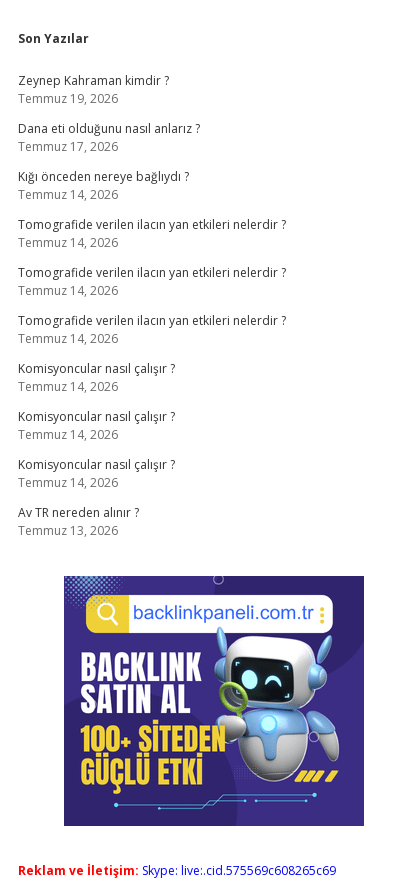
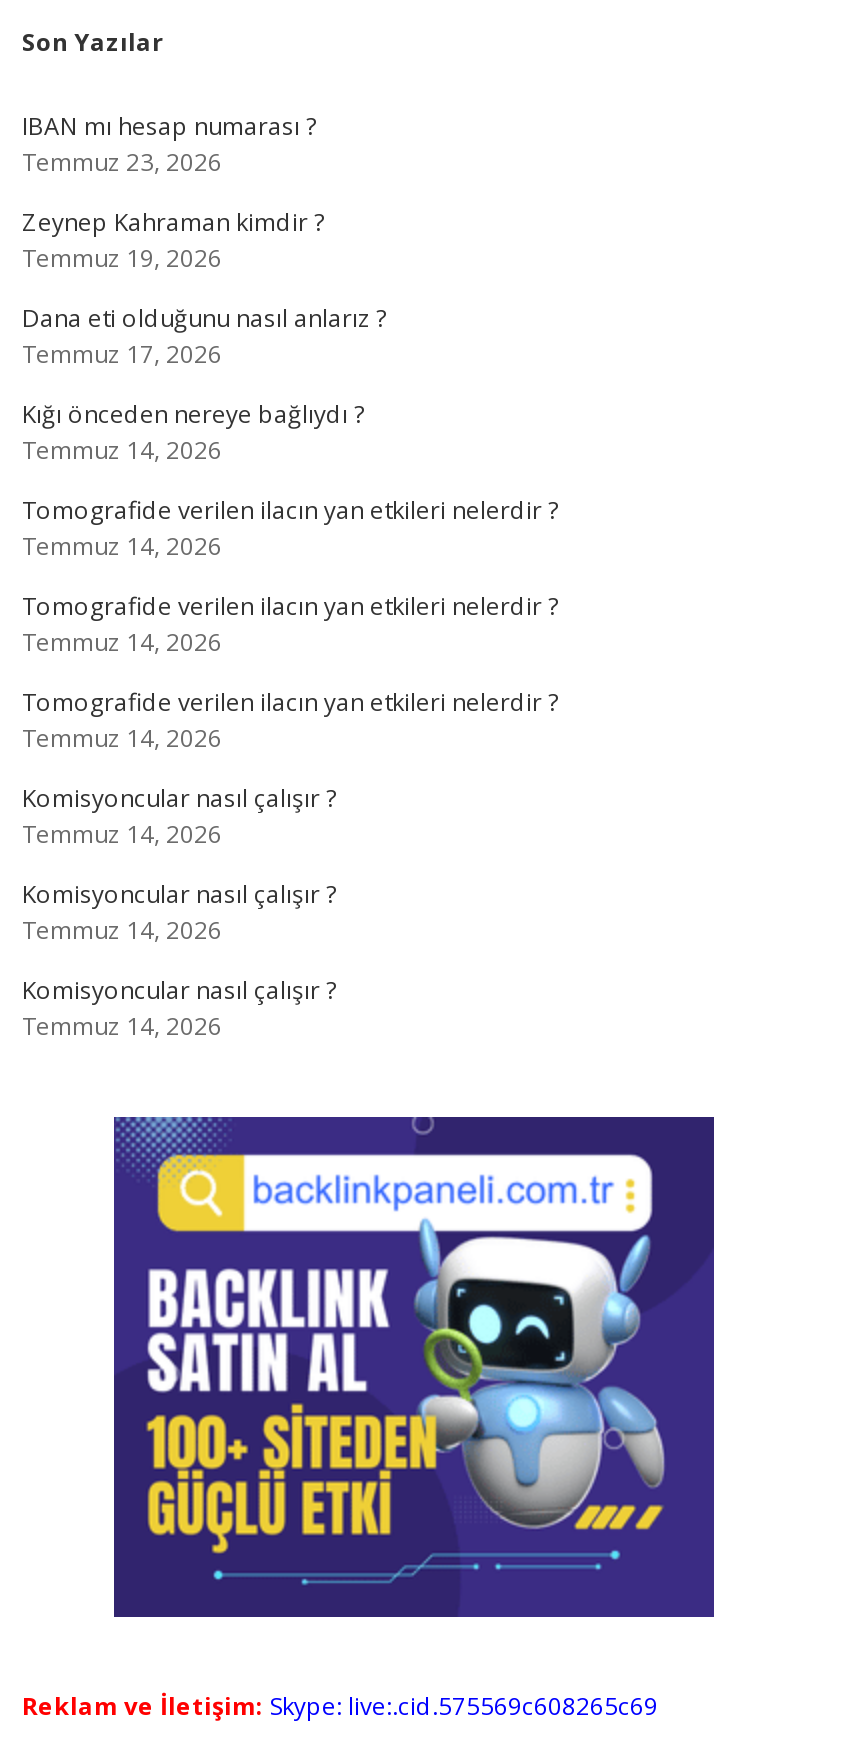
+ IBAN mı hesap numarası ?
+ Temmuz 23, 2026

moved down: Zeynep Kahraman kimdir ? | Temmuz 19, 2026 | Dana eti olduğunu nasıl anlarız ? | ... | Komisyoncular nasıl çalışır ? | Temmuz 14, 2026

- Av TR nereden alınır ?
- Temmuz 13, 2026
